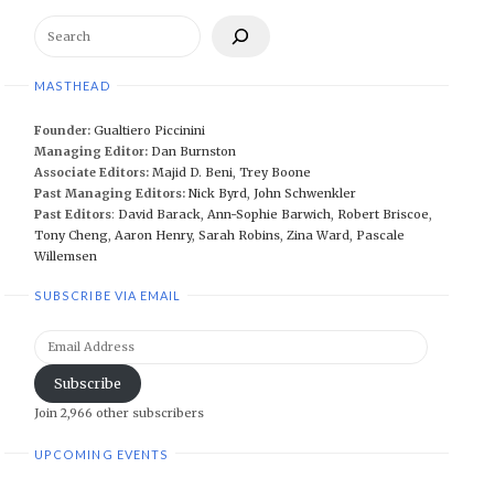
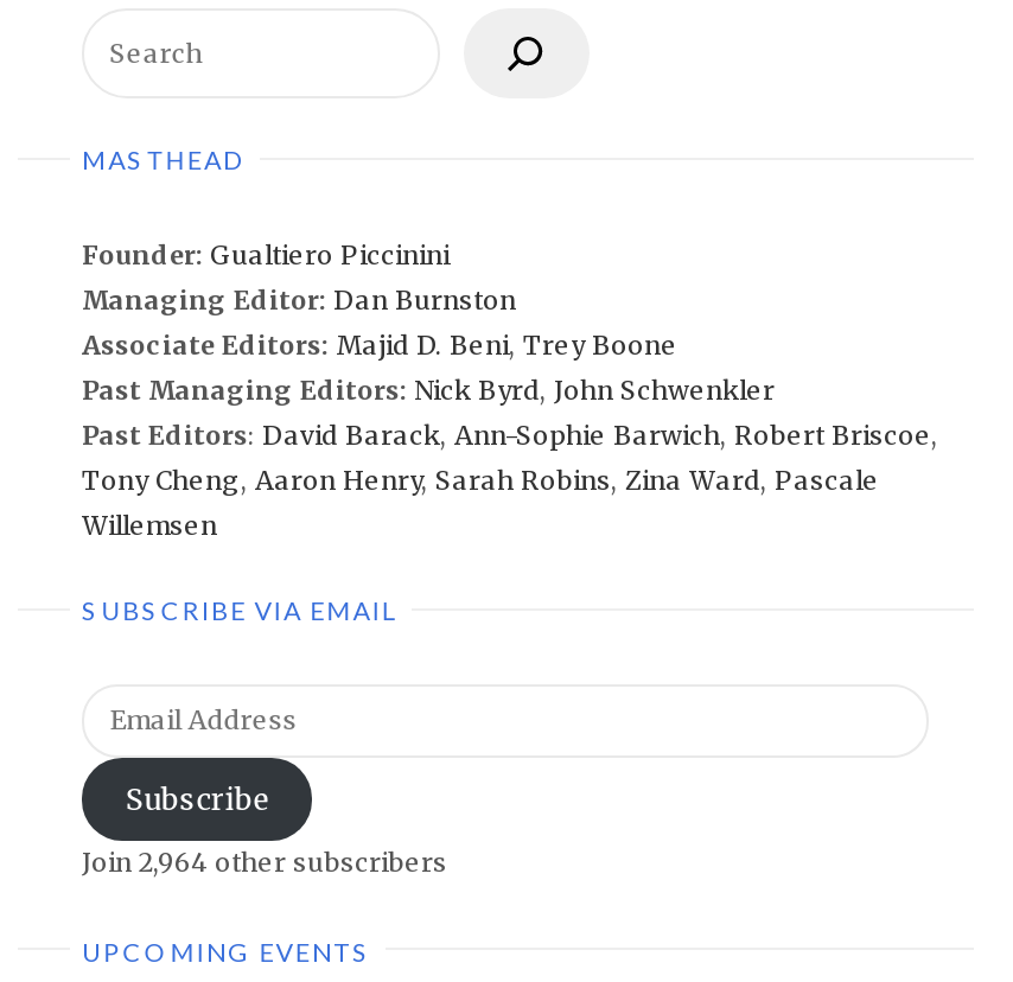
- Join 2,966 other subscribers
+ Join 2,964 other subscribers
